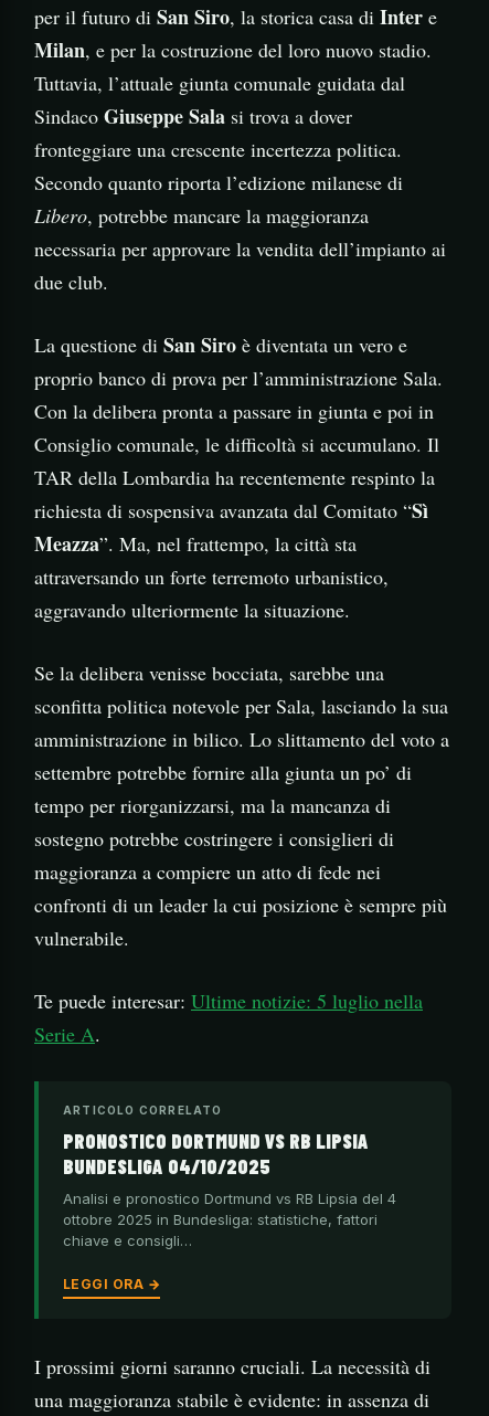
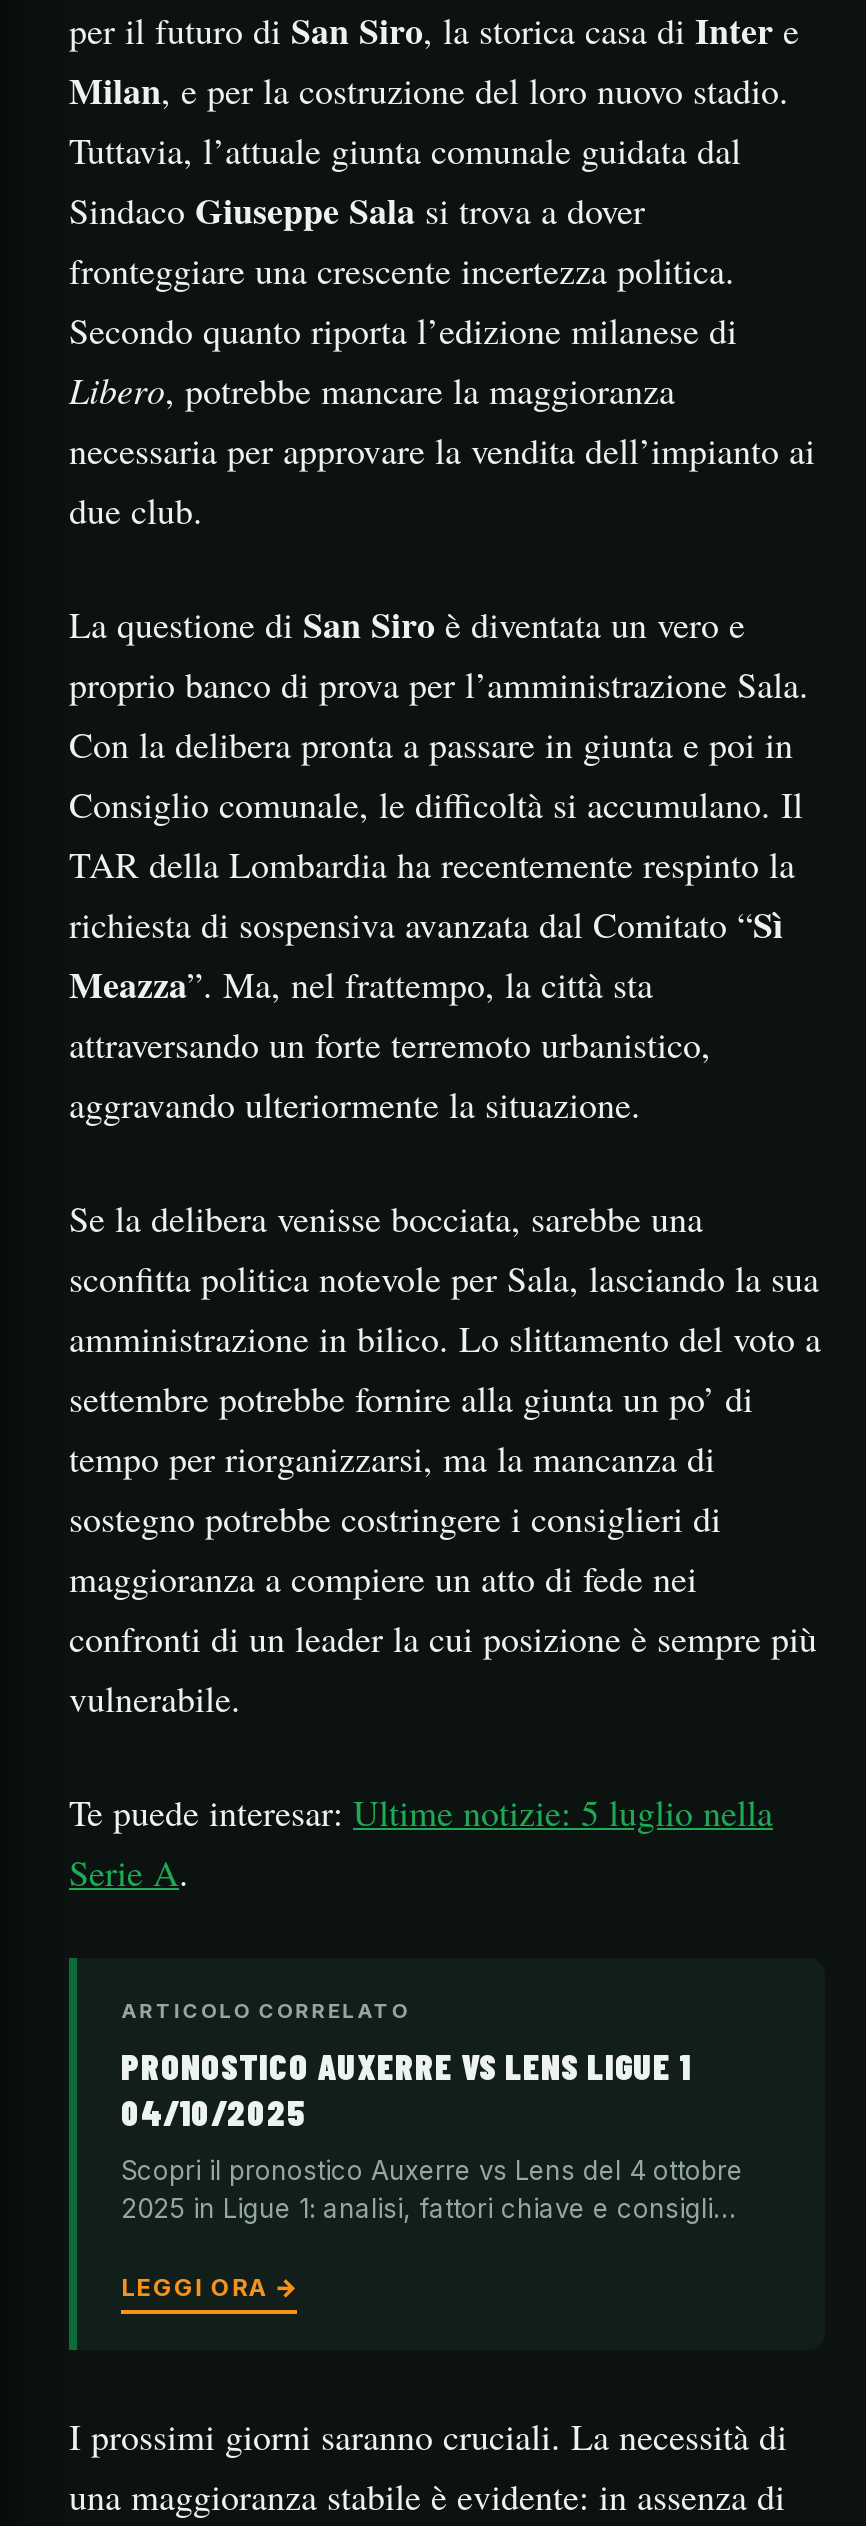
- PRONOSTICO DORTMUND VS RB LIPSIA
- BUNDESLIGA 04/10/2025
+ PRONOSTICO AUXERRE VS LENS LIGUE 1
+ 04/10/2025

- Analisi e pronostico Dortmund vs RB Lipsia del 4
- ottobre 2025 in Bundesliga: statistiche, fattori
- chiave e consigli…
+ Scopri il pronostico Auxerre vs Lens del 4 ottobre
+ 2025 in Ligue 1: analisi, fattori chiave e consigli…
